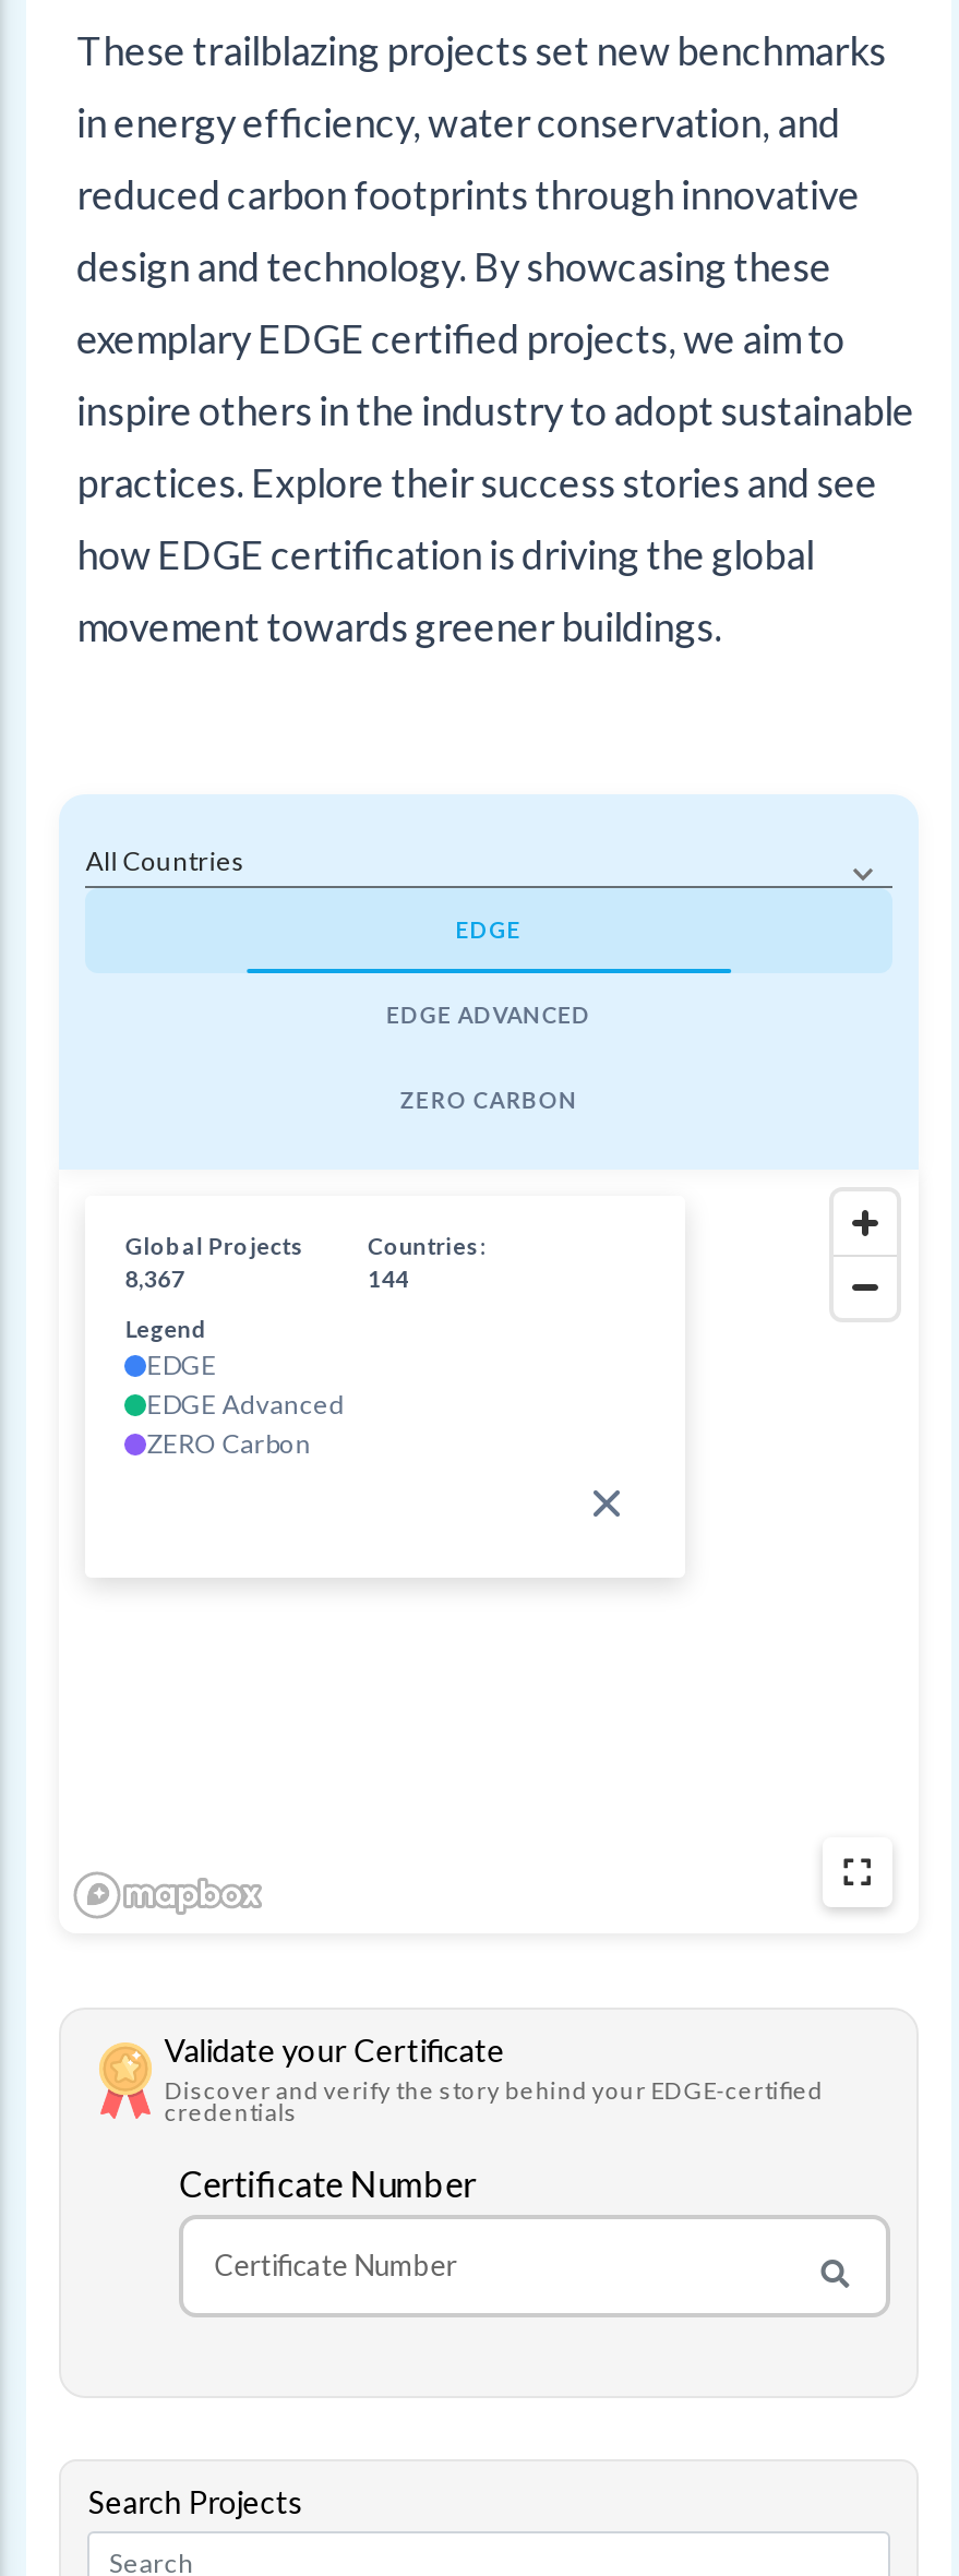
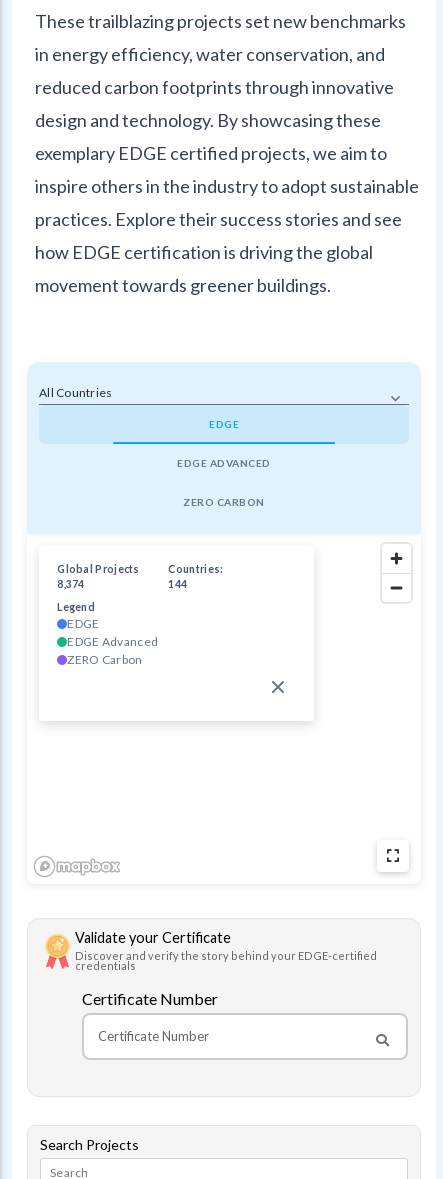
- 8,367
+ 8,374
